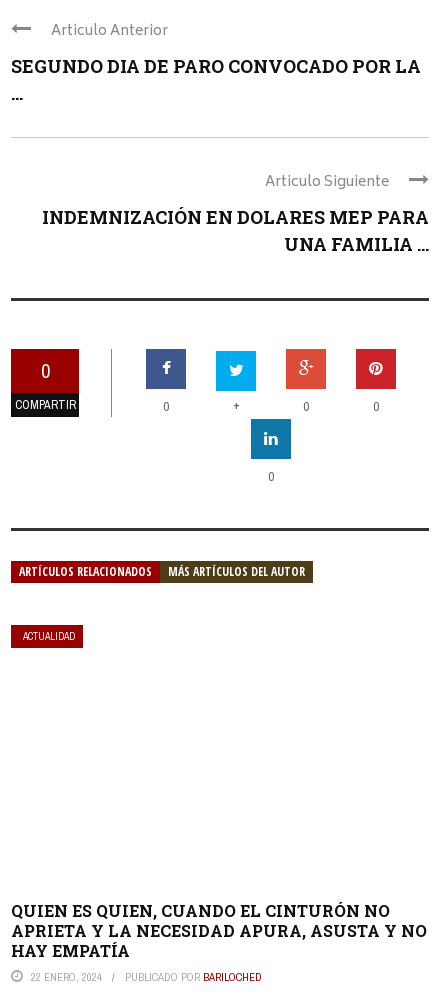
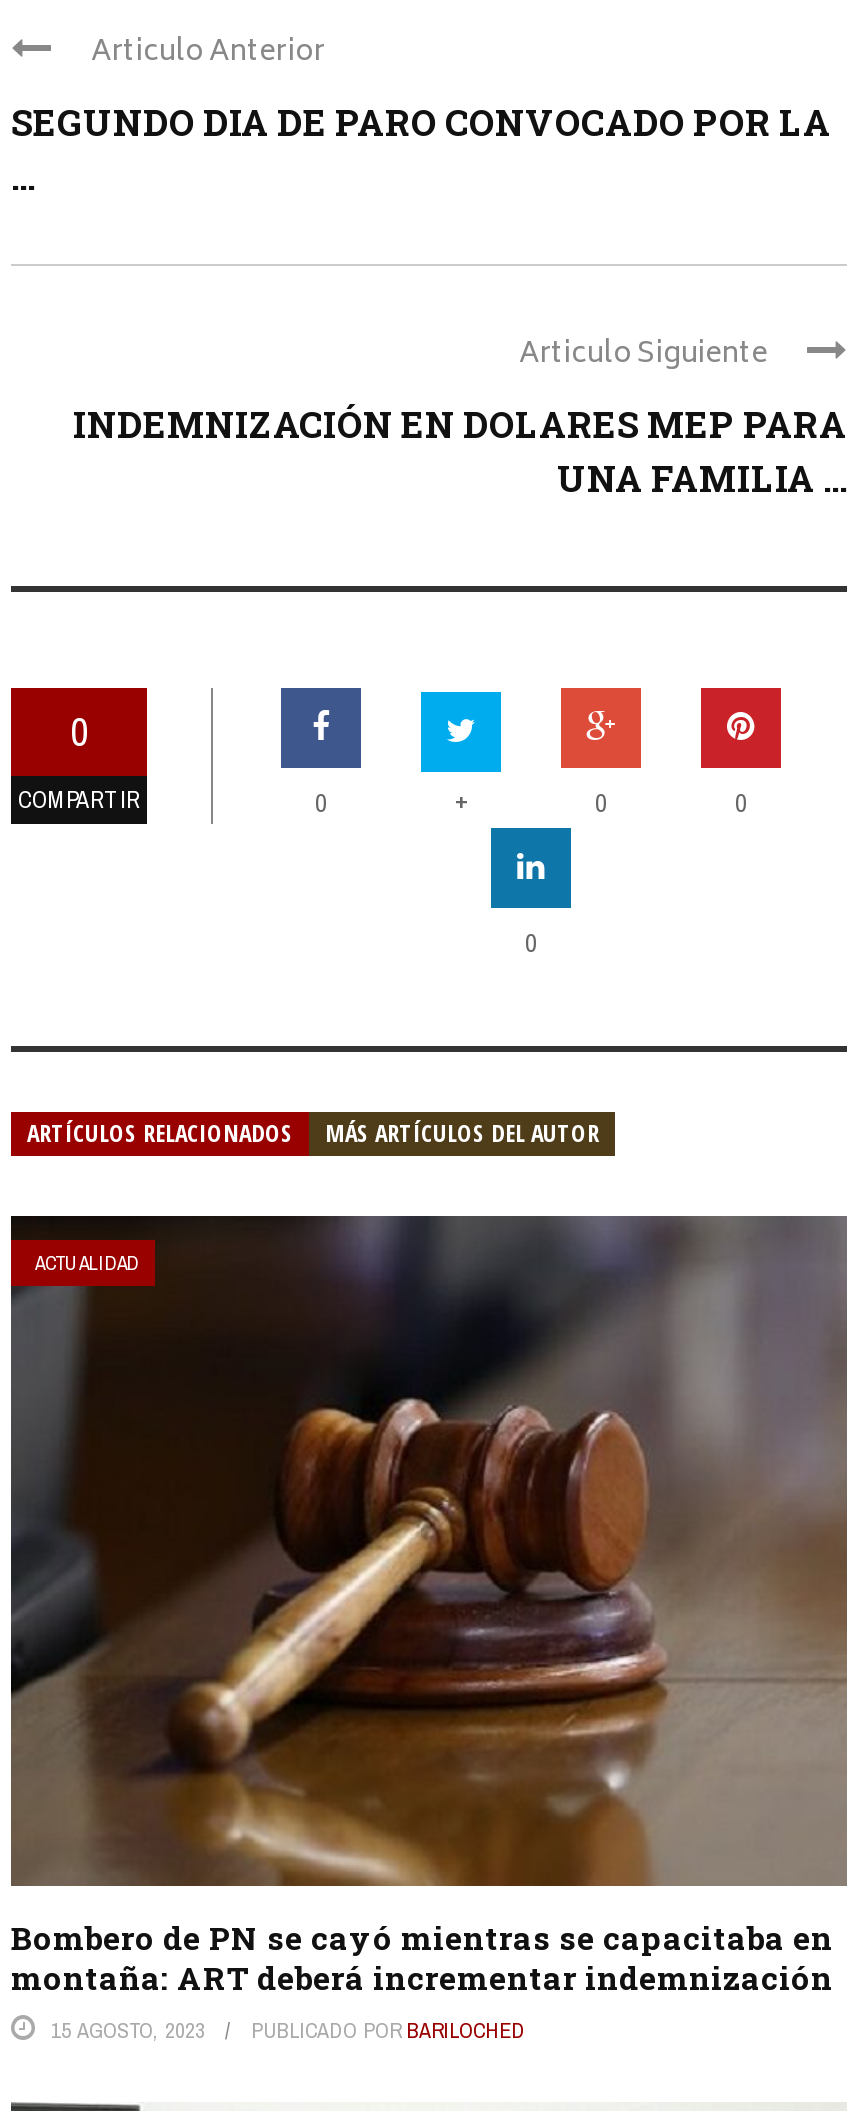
+ [image]

- QUIEN ES QUIEN, CUANDO EL CINTURÓN NO
- APRIETA Y LA NECESIDAD APURA, ASUSTA Y NO
- HAY EMPATÍA
- 22 ENERO, 2024
+ Bombero de PN se cayó mientras se capacitaba en
+ montaña: ART deberá incrementar indemnización
+ 15 AGOSTO, 2023
